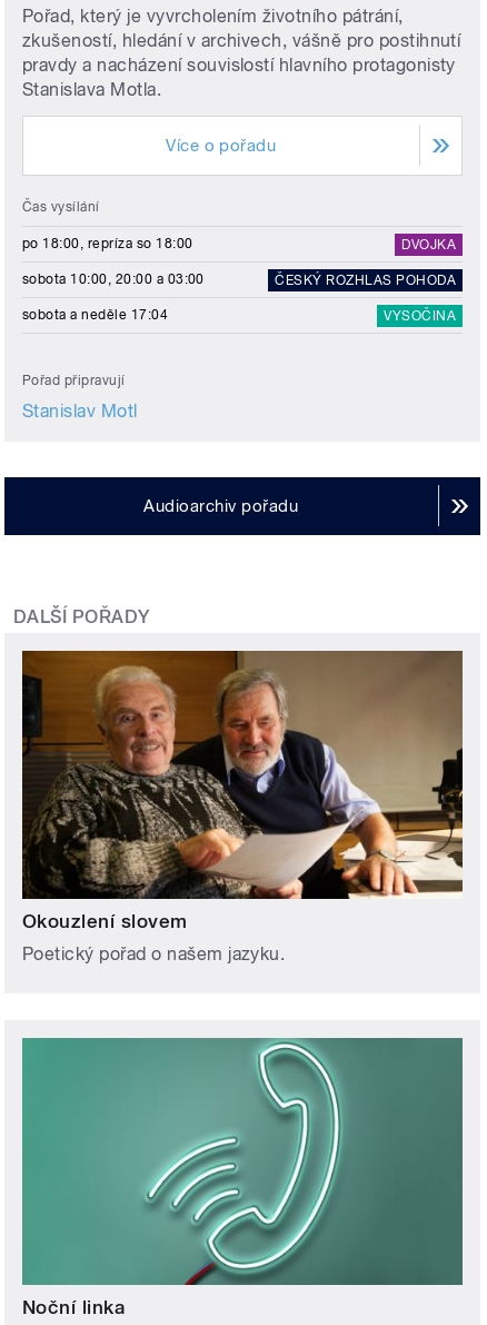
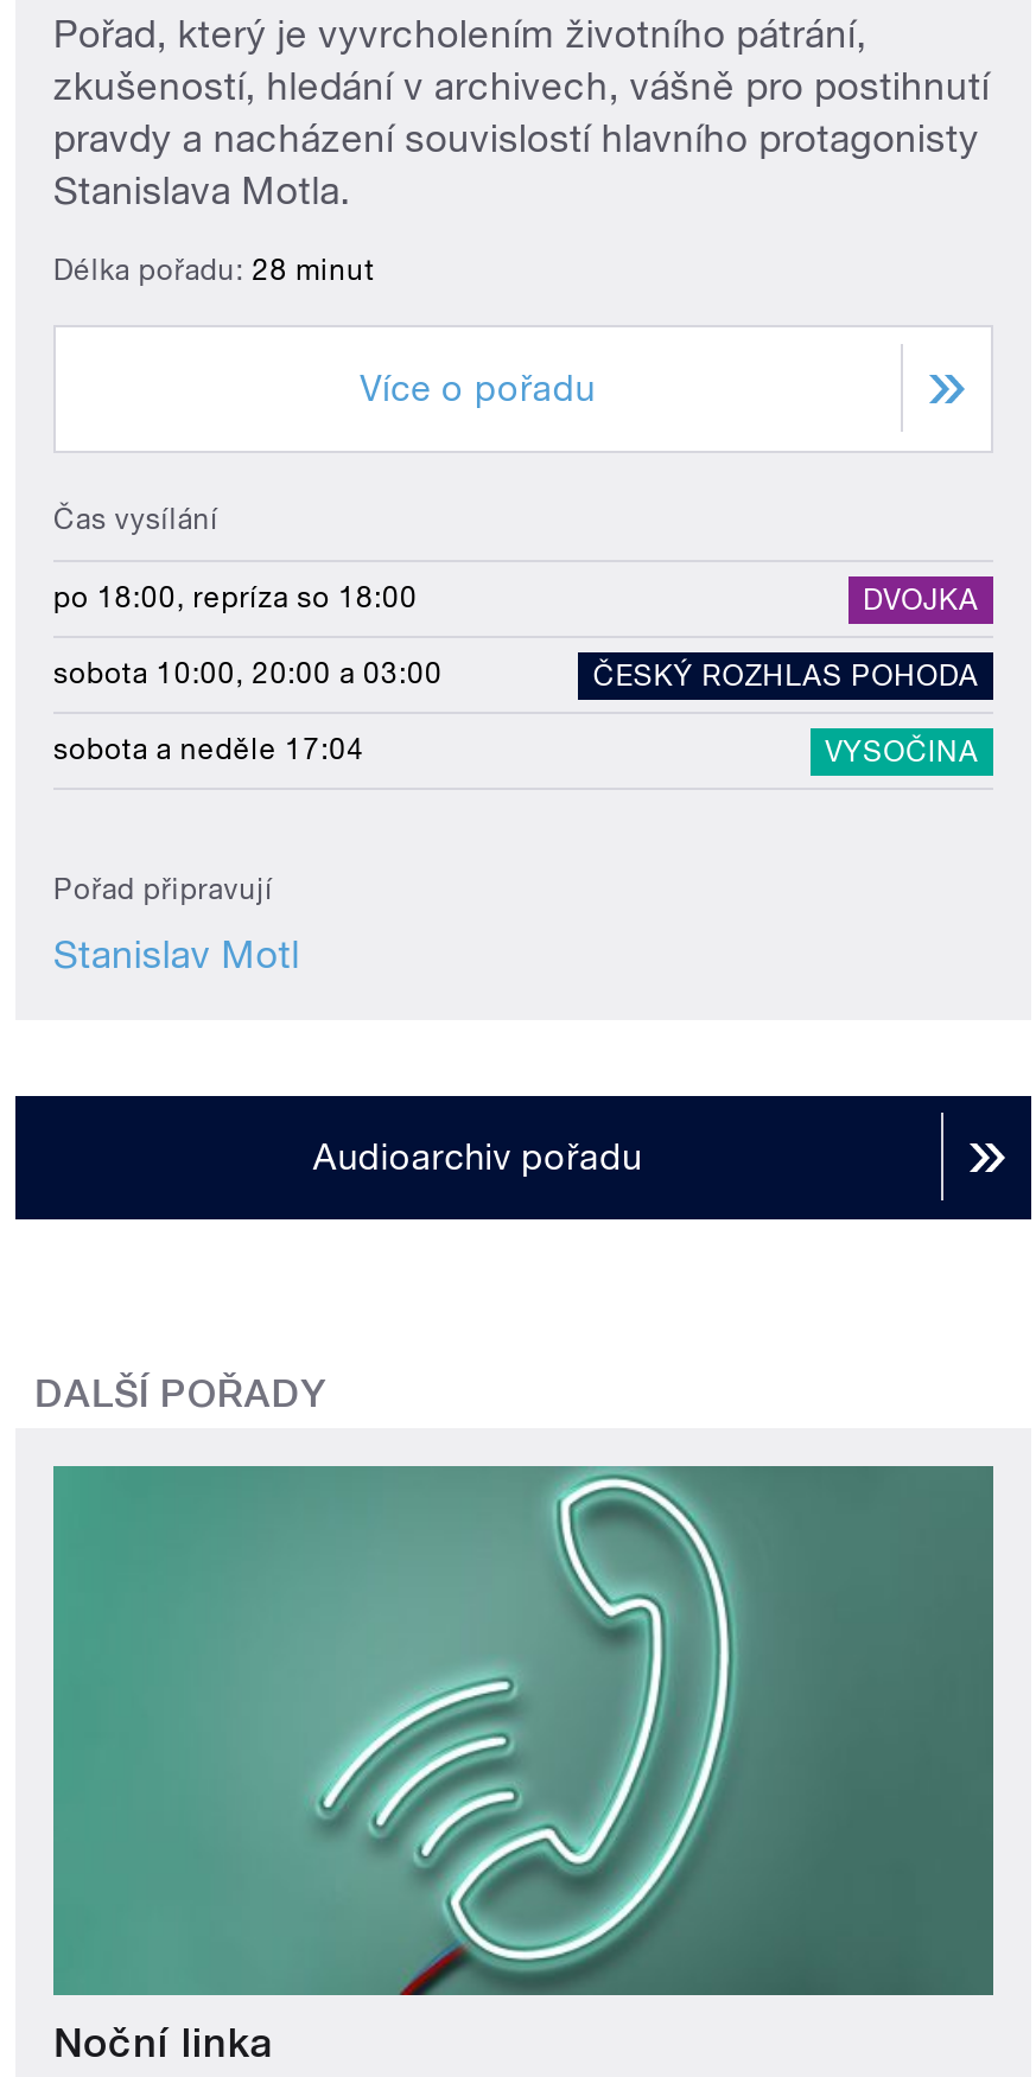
+ Délka pořadu: 28 minut

moved down: Více o pořadu | Čas vysílání | po 18:00, repríza so 18:00 | ... | Audioarchiv pořadu | DALŠÍ POŘADY

- [image]
- Okouzlení slovem
- Poetický pořad o našem jazyku.
